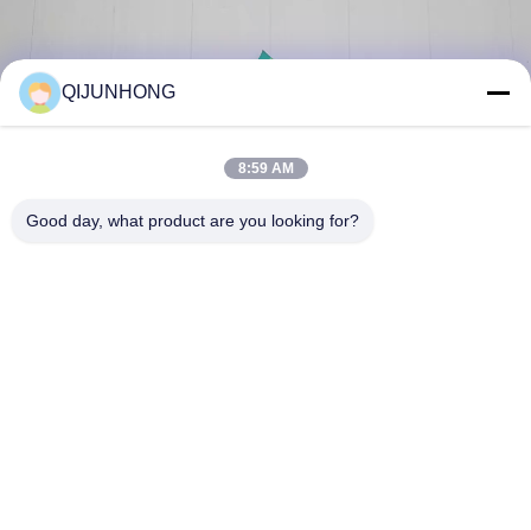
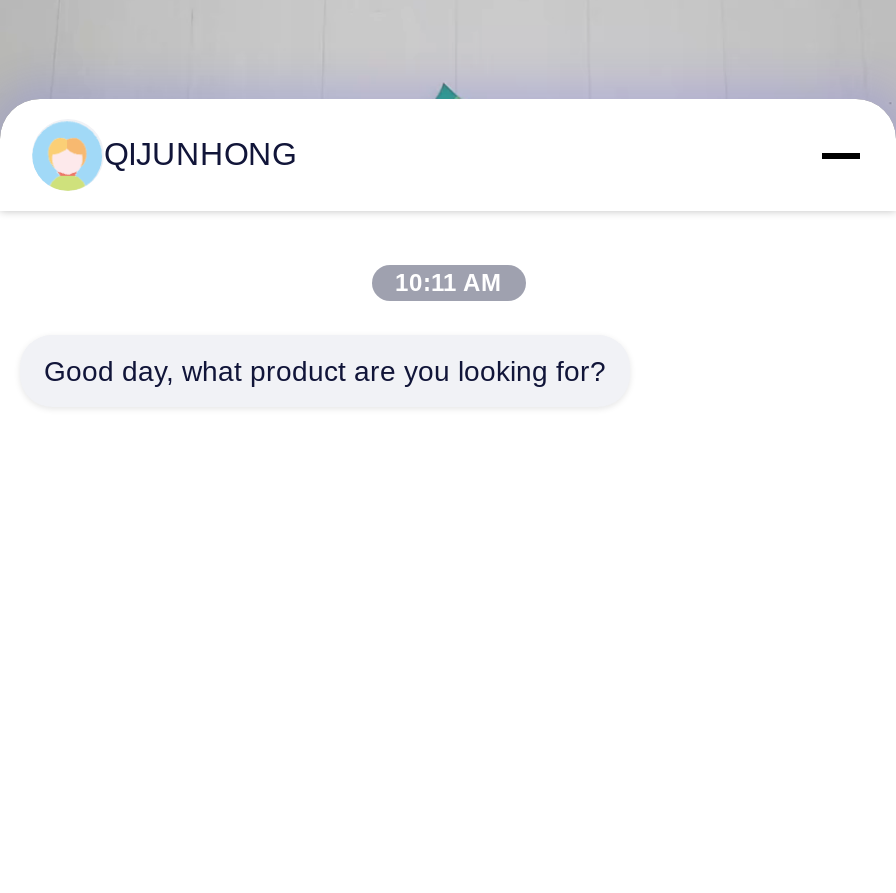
- 8:59 AM
+ 10:11 AM
